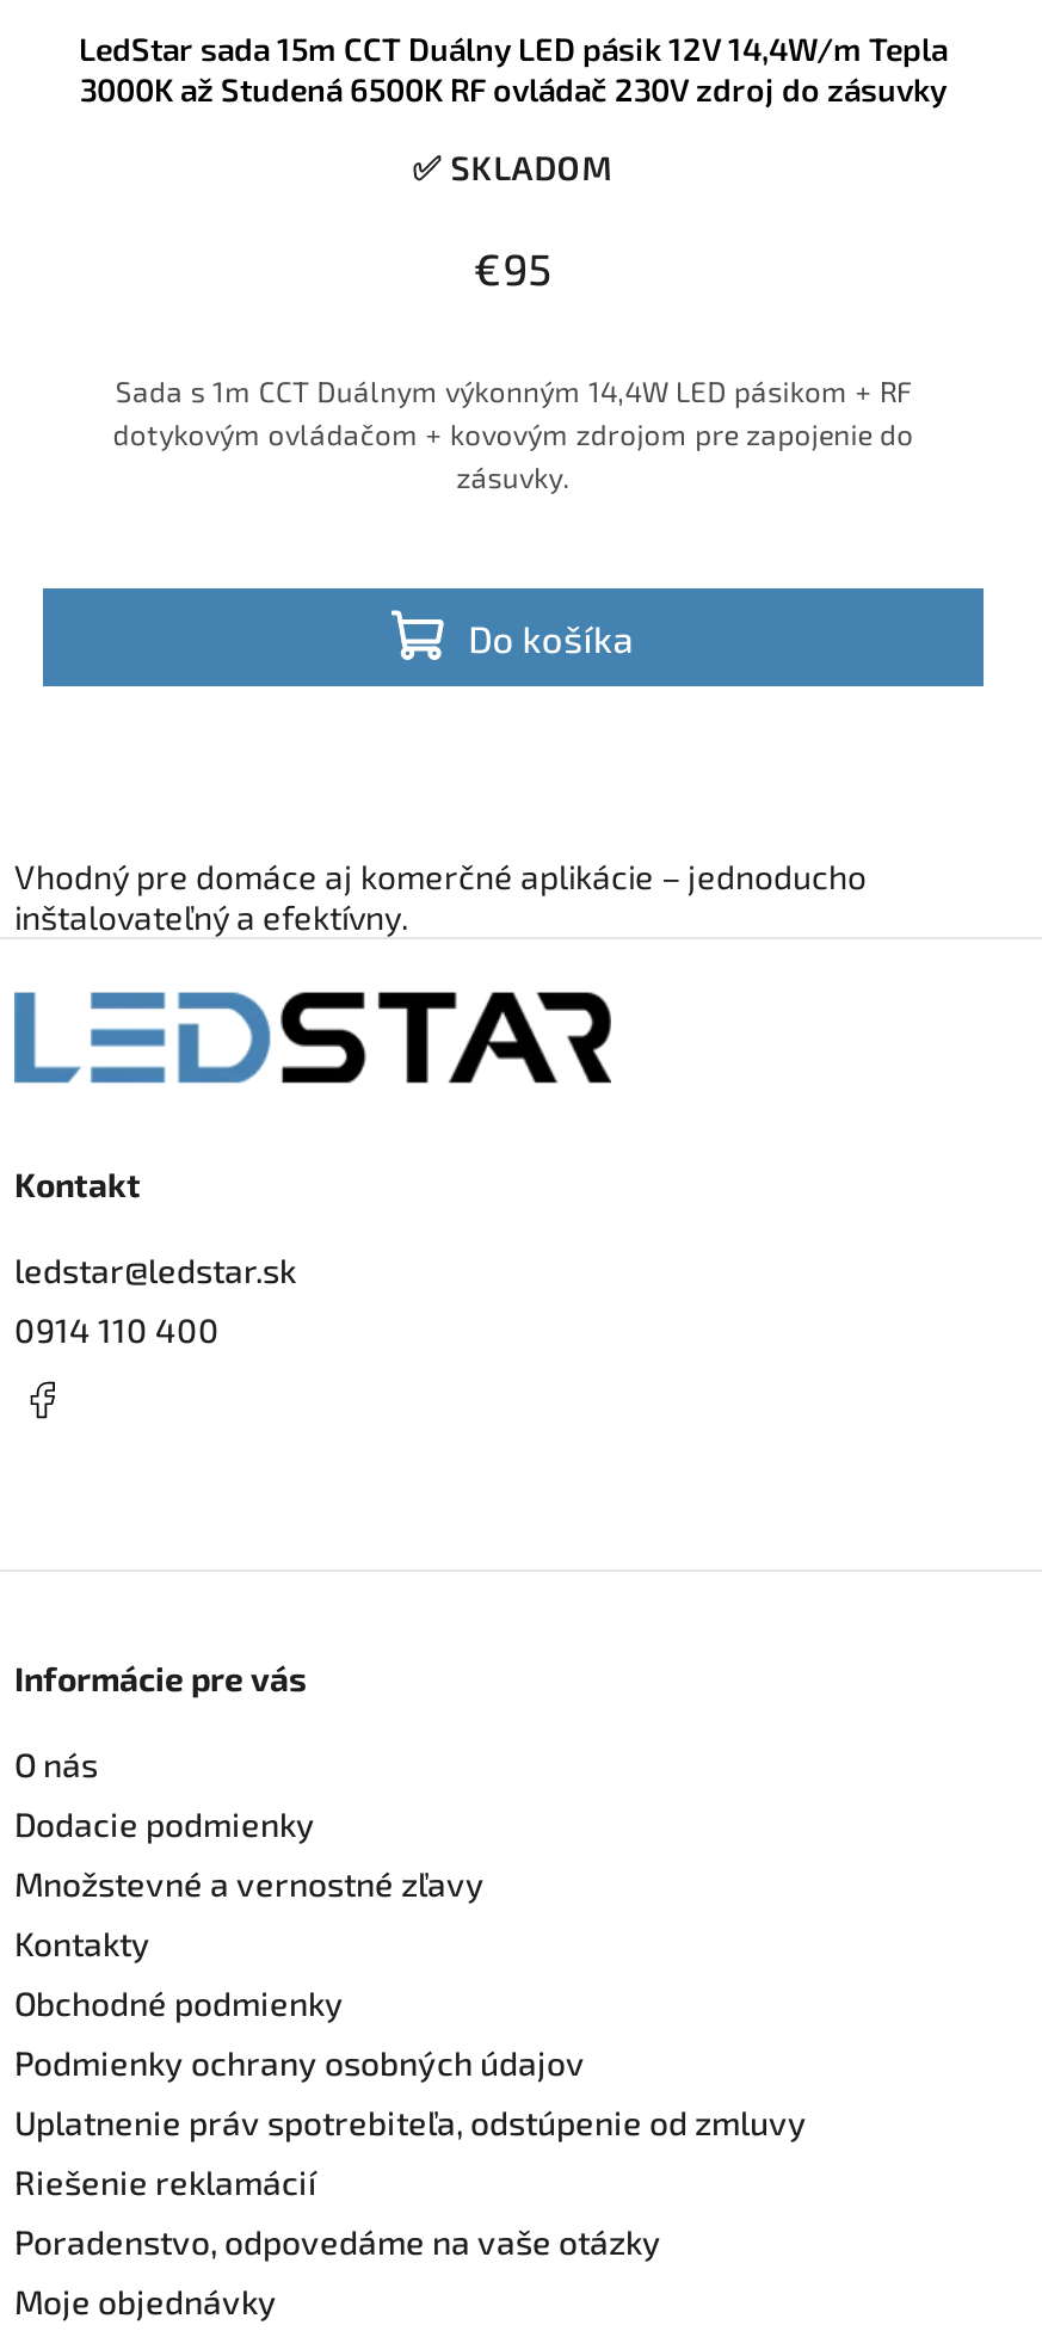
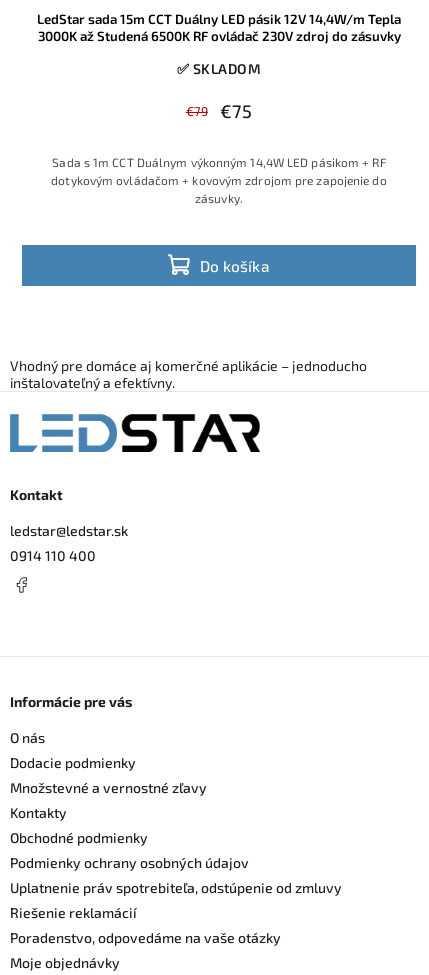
- €95
+ €79
+ €75
